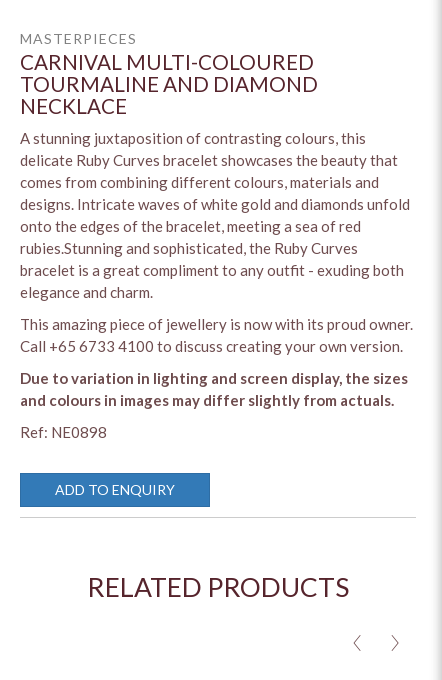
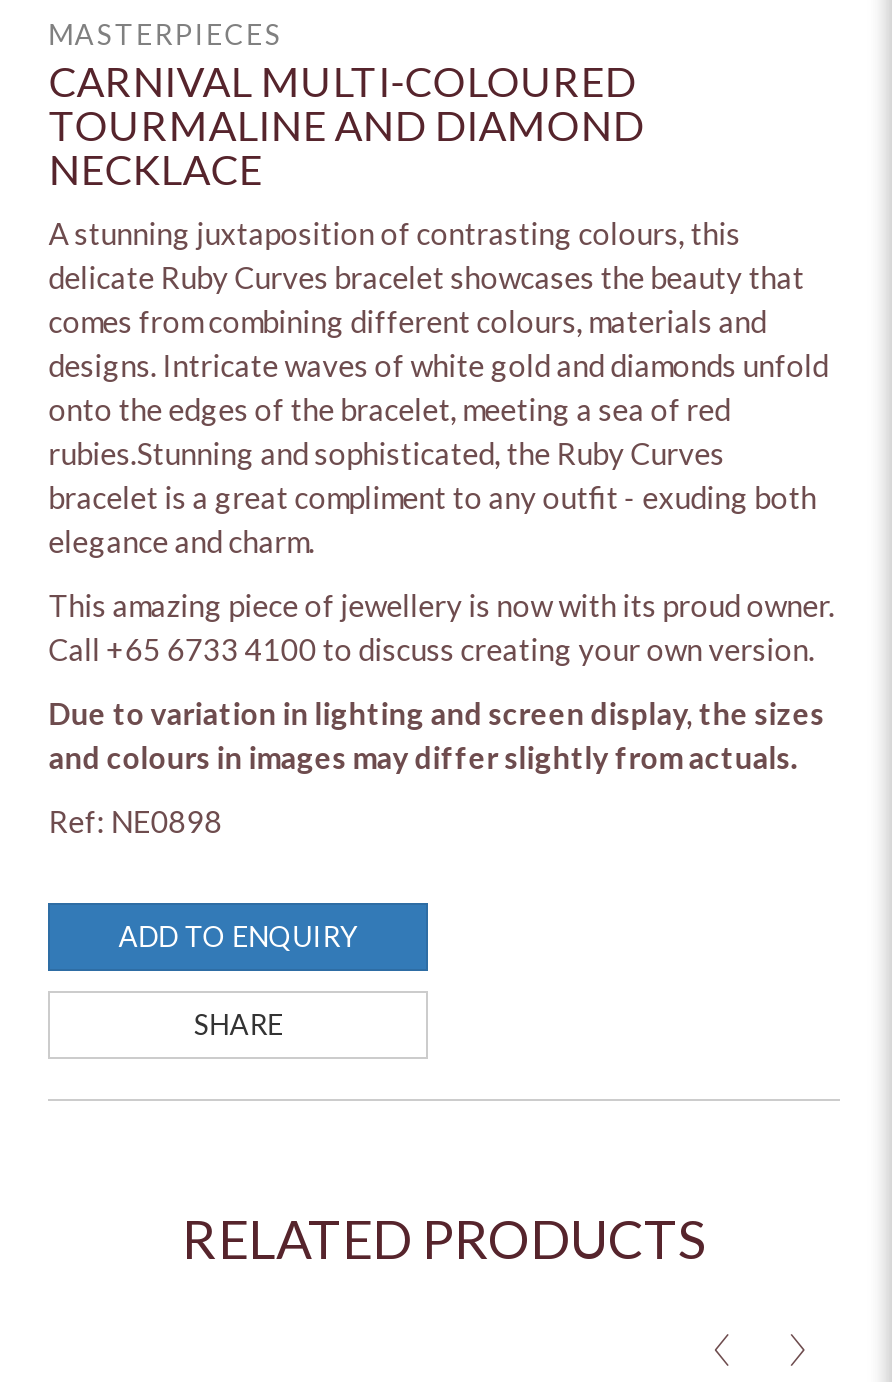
+ SHARE
